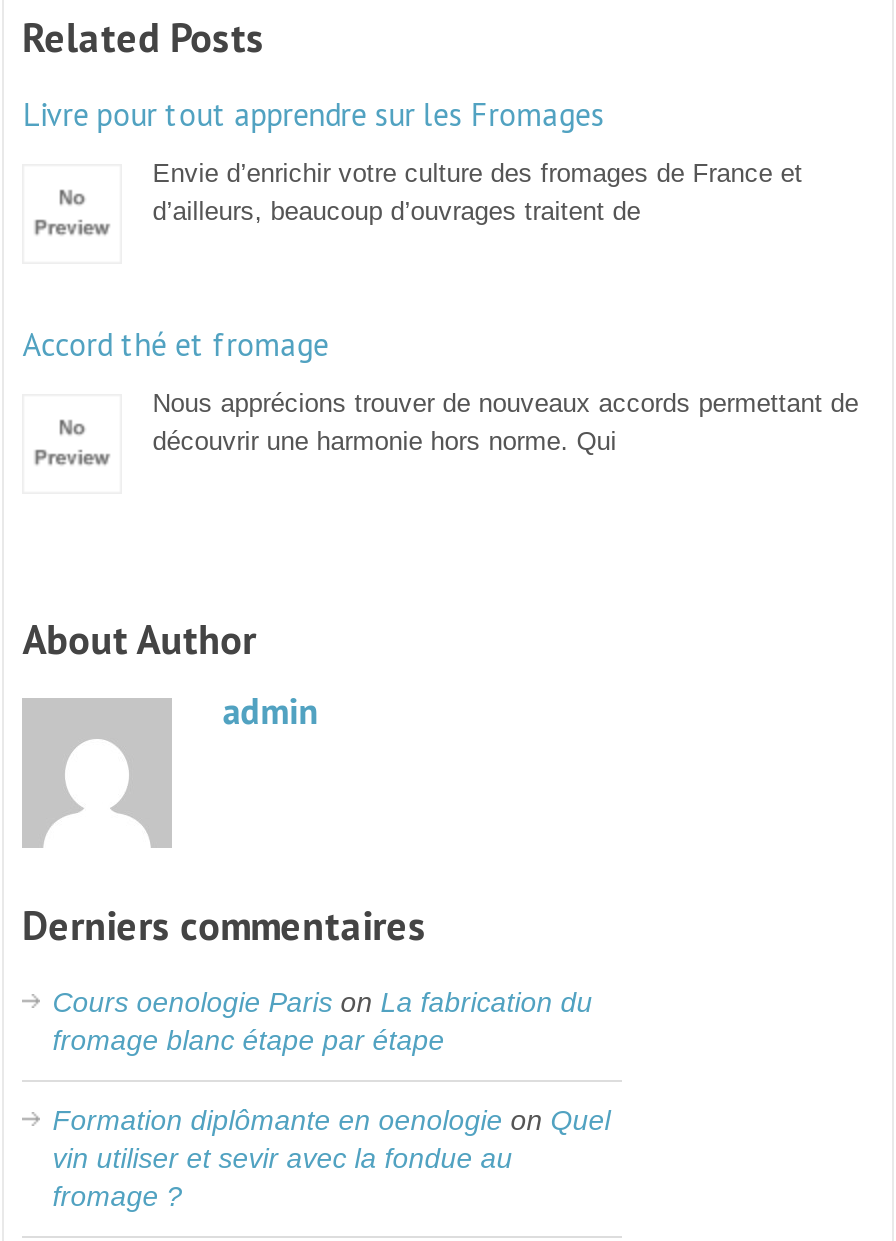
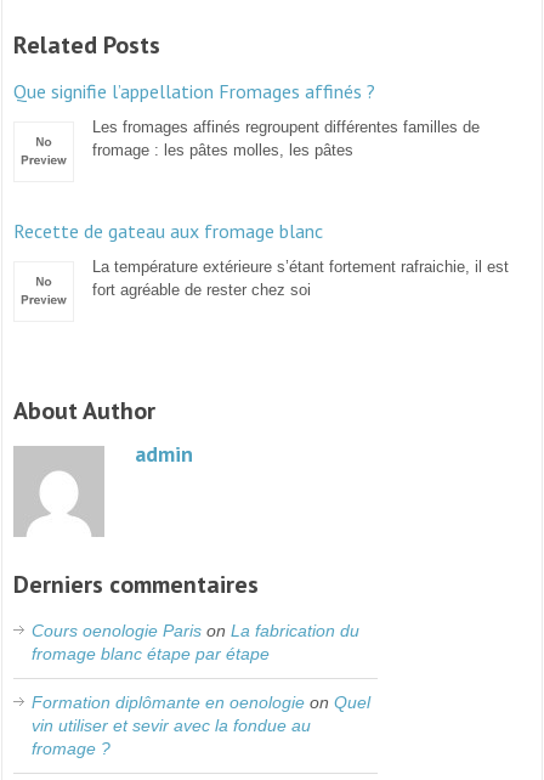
- Livre pour tout apprendre sur les Fromages
+ Que signifie l’appellation Fromages affinés ?

- Envie d’enrichir votre culture des fromages de France et
- d’ailleurs, beaucoup d’ouvrages traitent de
+ Les fromages affinés regroupent différentes familles de
+ fromage : les pâtes molles, les pâtes

- Accord thé et fromage
+ Recette de gateau aux fromage blanc

- Nous apprécions trouver de nouveaux accords permettant de
- découvrir une harmonie hors norme. Qui
+ La température extérieure s’étant fortement rafraichie, il est
+ fort agréable de rester chez soi
